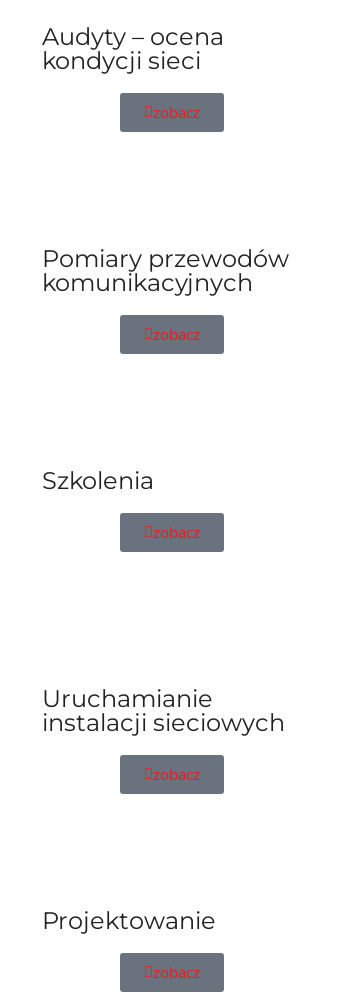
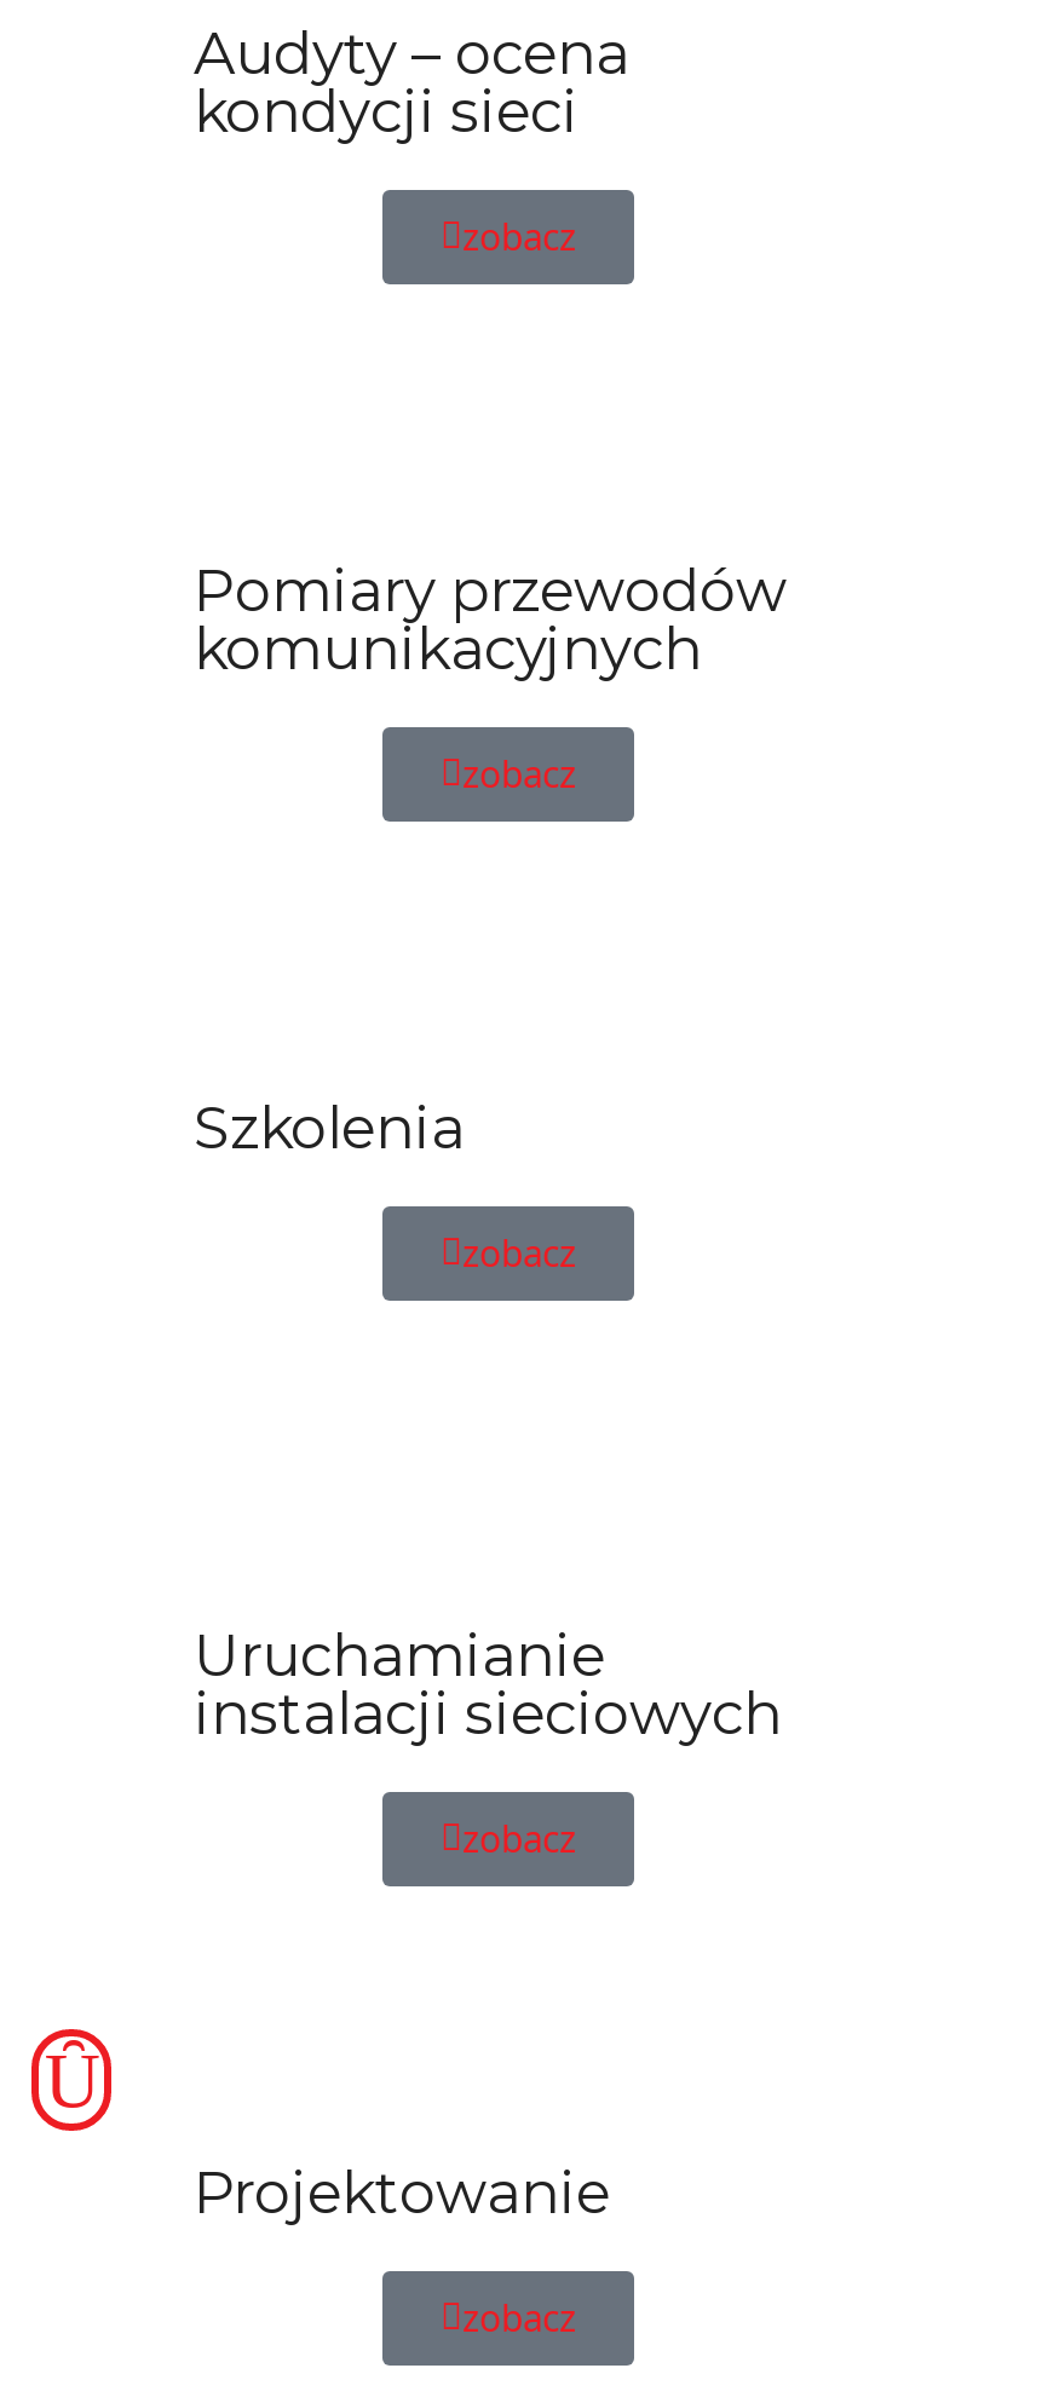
+ [image]
